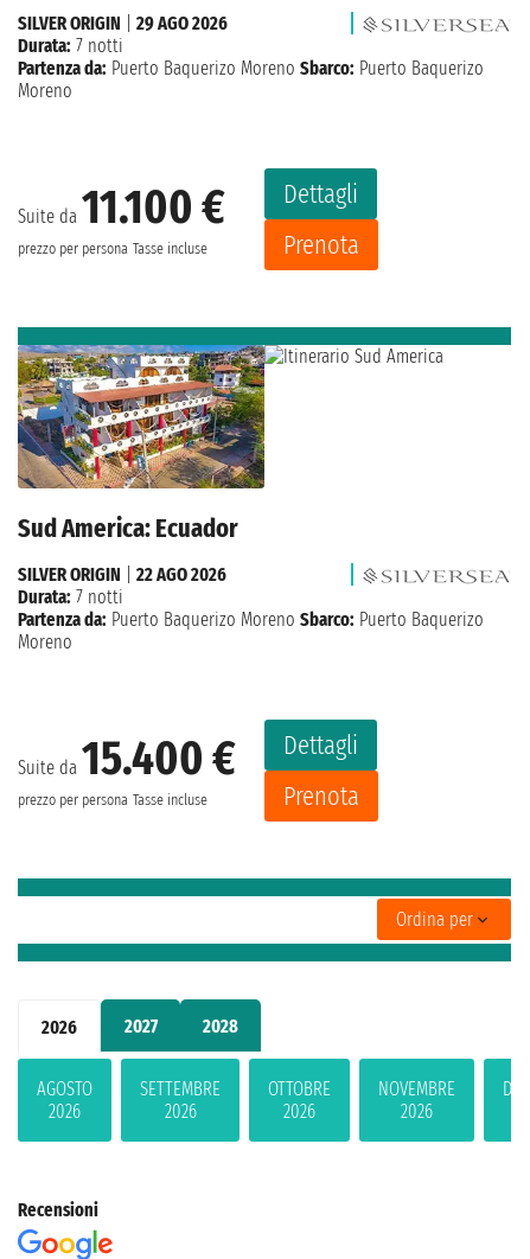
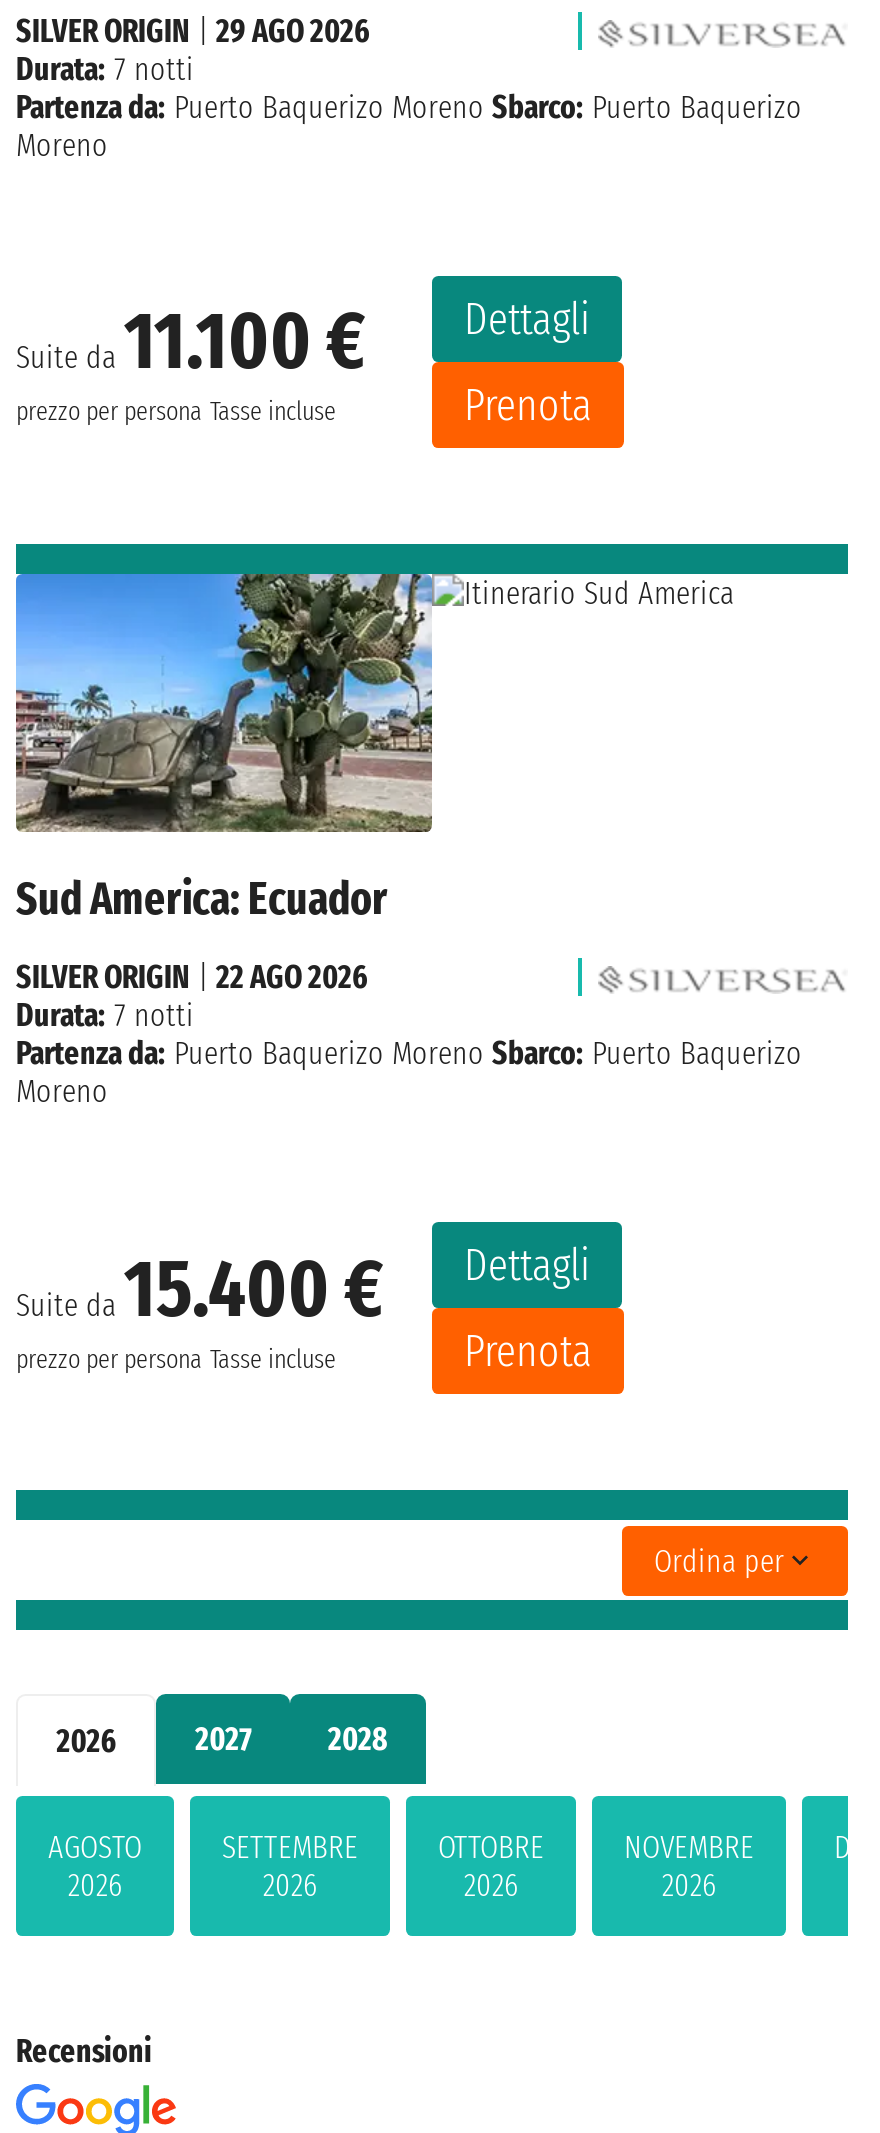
- [image]
+ [image]
